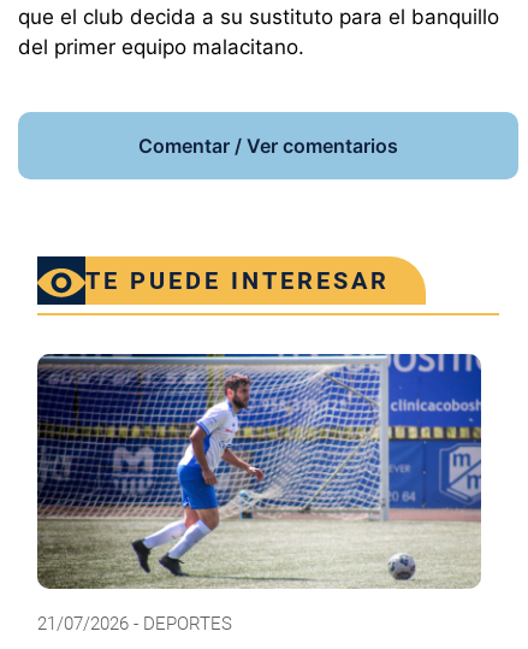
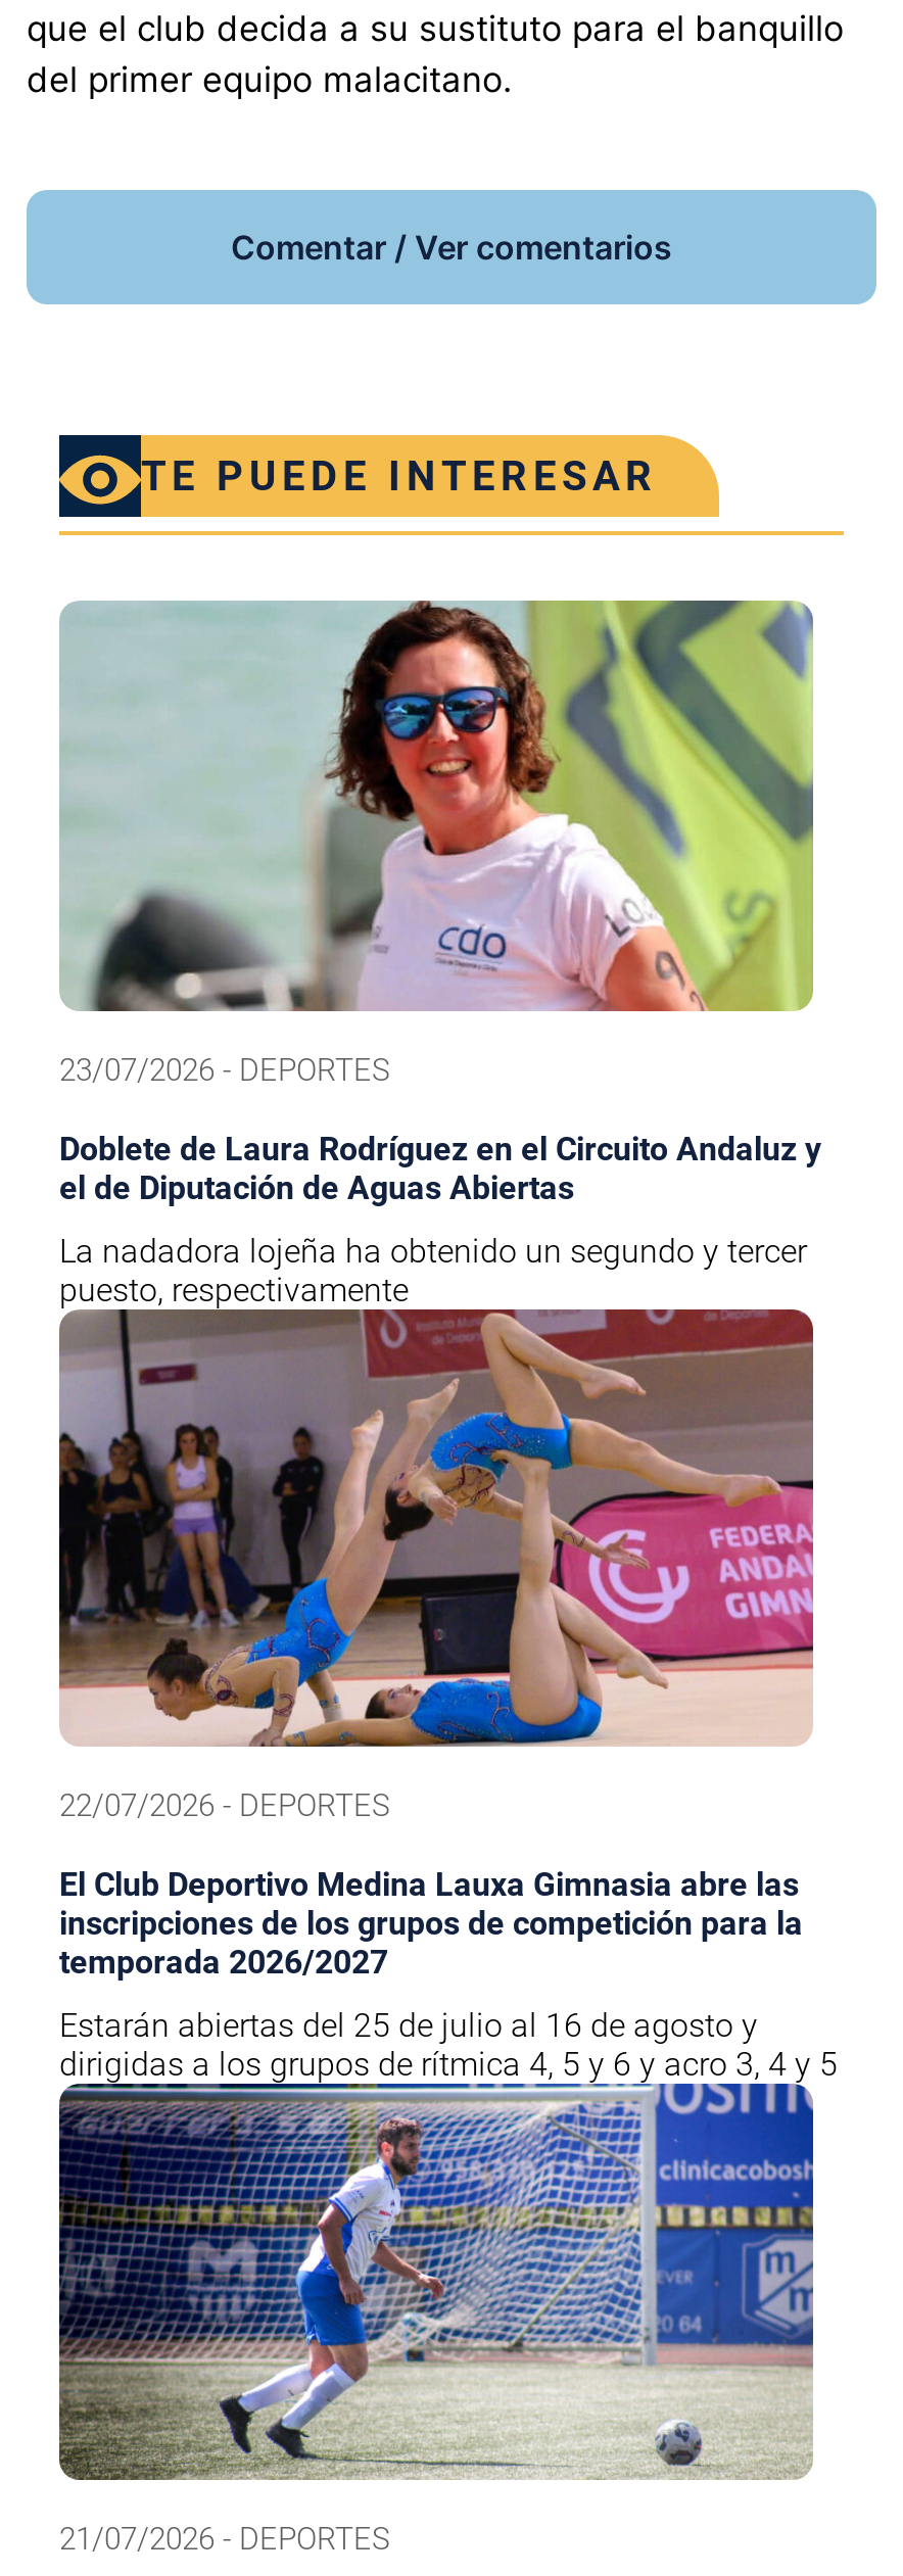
+ [image]
+ 22/07/2026 - DEPORTES
+ El Club Deportivo Medina Lauxa Gimnasia abre las
+ inscripciones de los grupos de competición para la
+ temporada 2026/2027
+ Estarán abiertas del 25 de julio al 16 de agosto y
+ dirigidas a los grupos de rítmica 4, 5 y 6 y acro 3, 4 y 5

+ [image]
+ 23/07/2026 - DEPORTES
+ Doblete de Laura Rodríguez en el Circuito Andaluz y
+ el de Diputación de Aguas Abiertas
+ La nadadora lojeña ha obtenido un segundo y tercer
+ puesto, respectivamente
